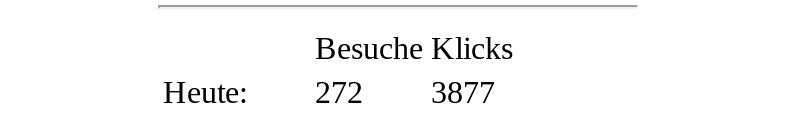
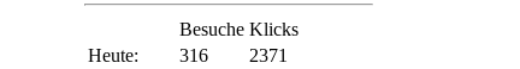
- 272
+ 316

- 3877
+ 2371
